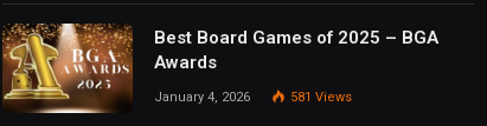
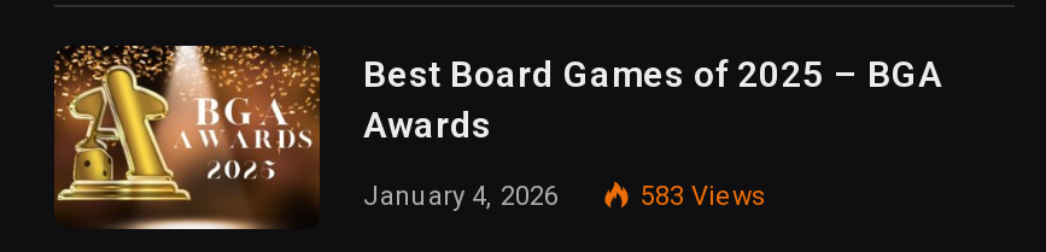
- 581 Views
+ 583 Views
